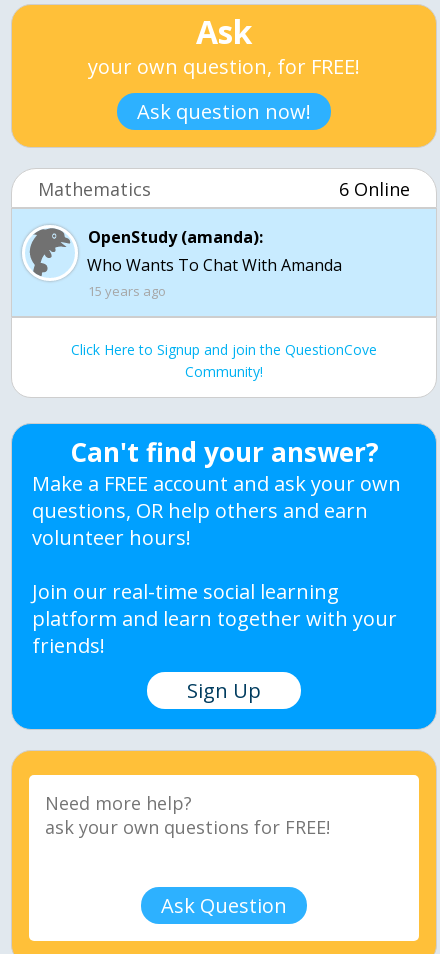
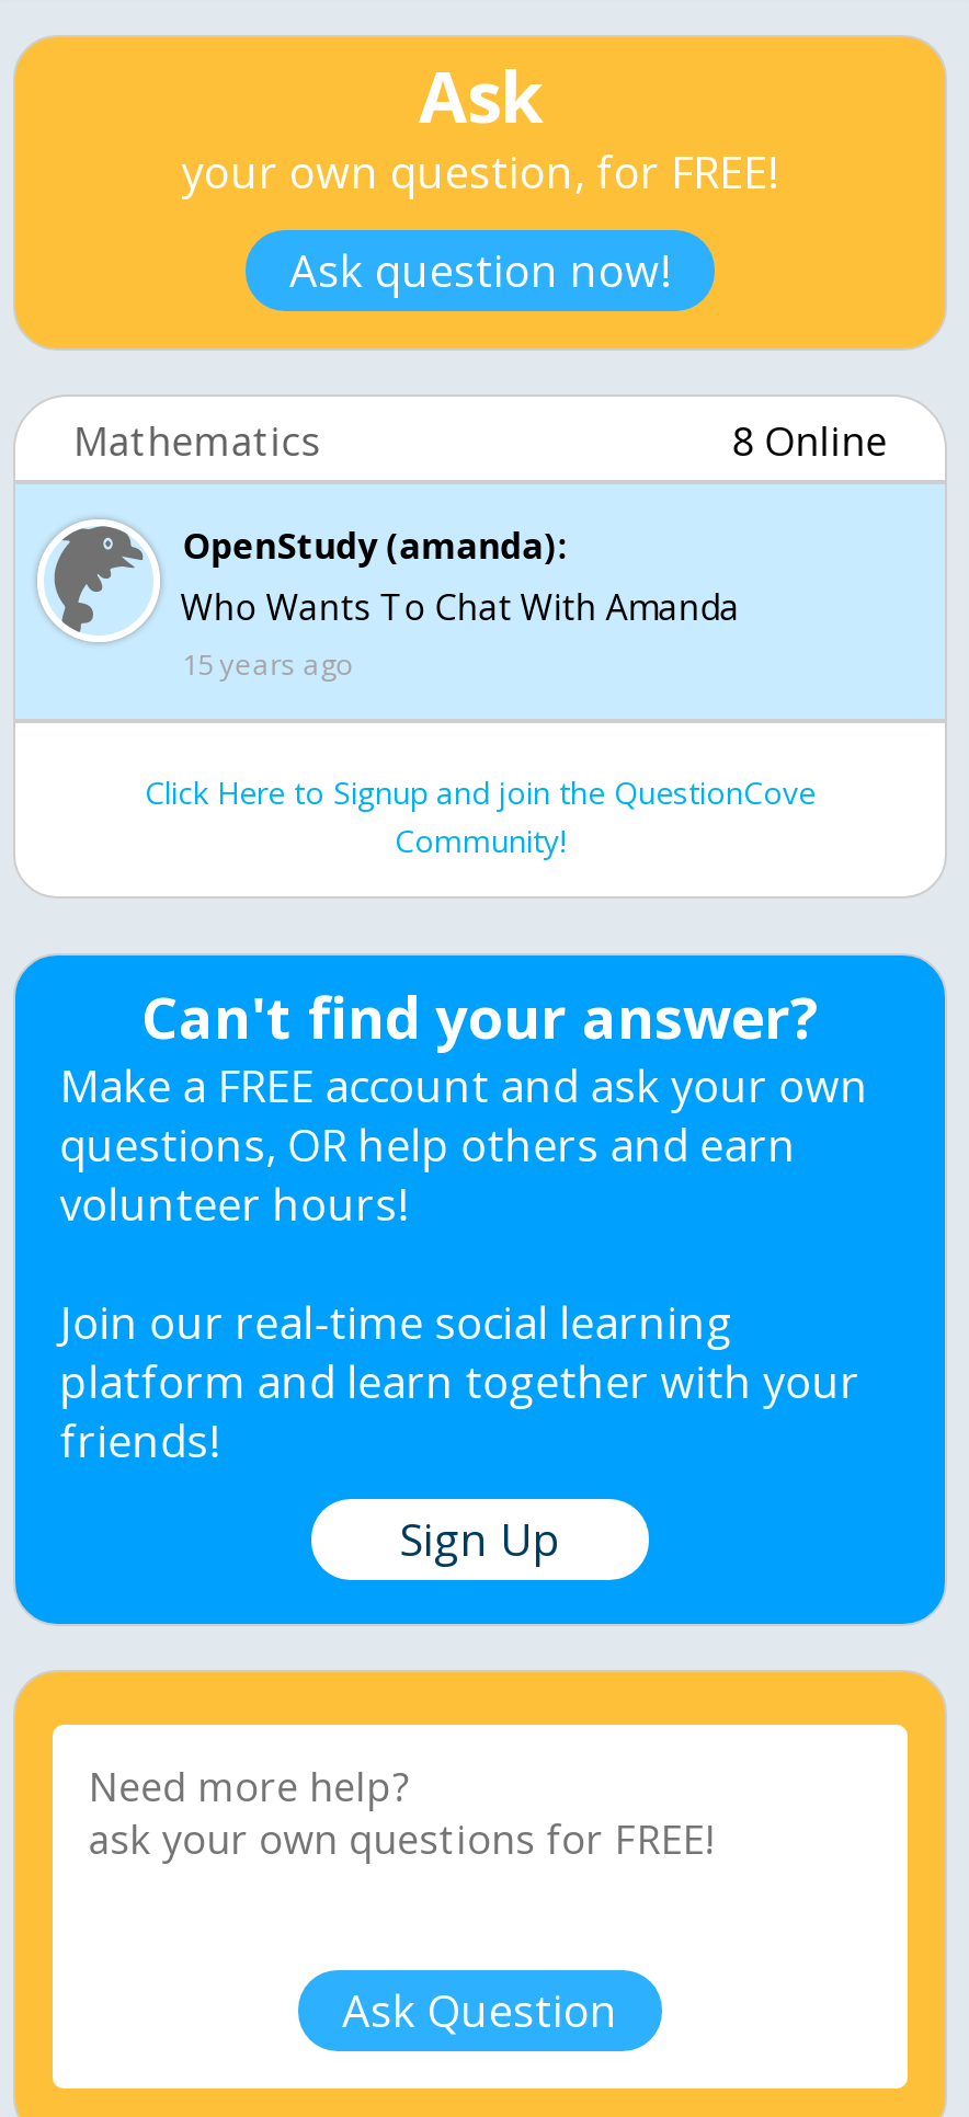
- 6 Online
+ 8 Online
